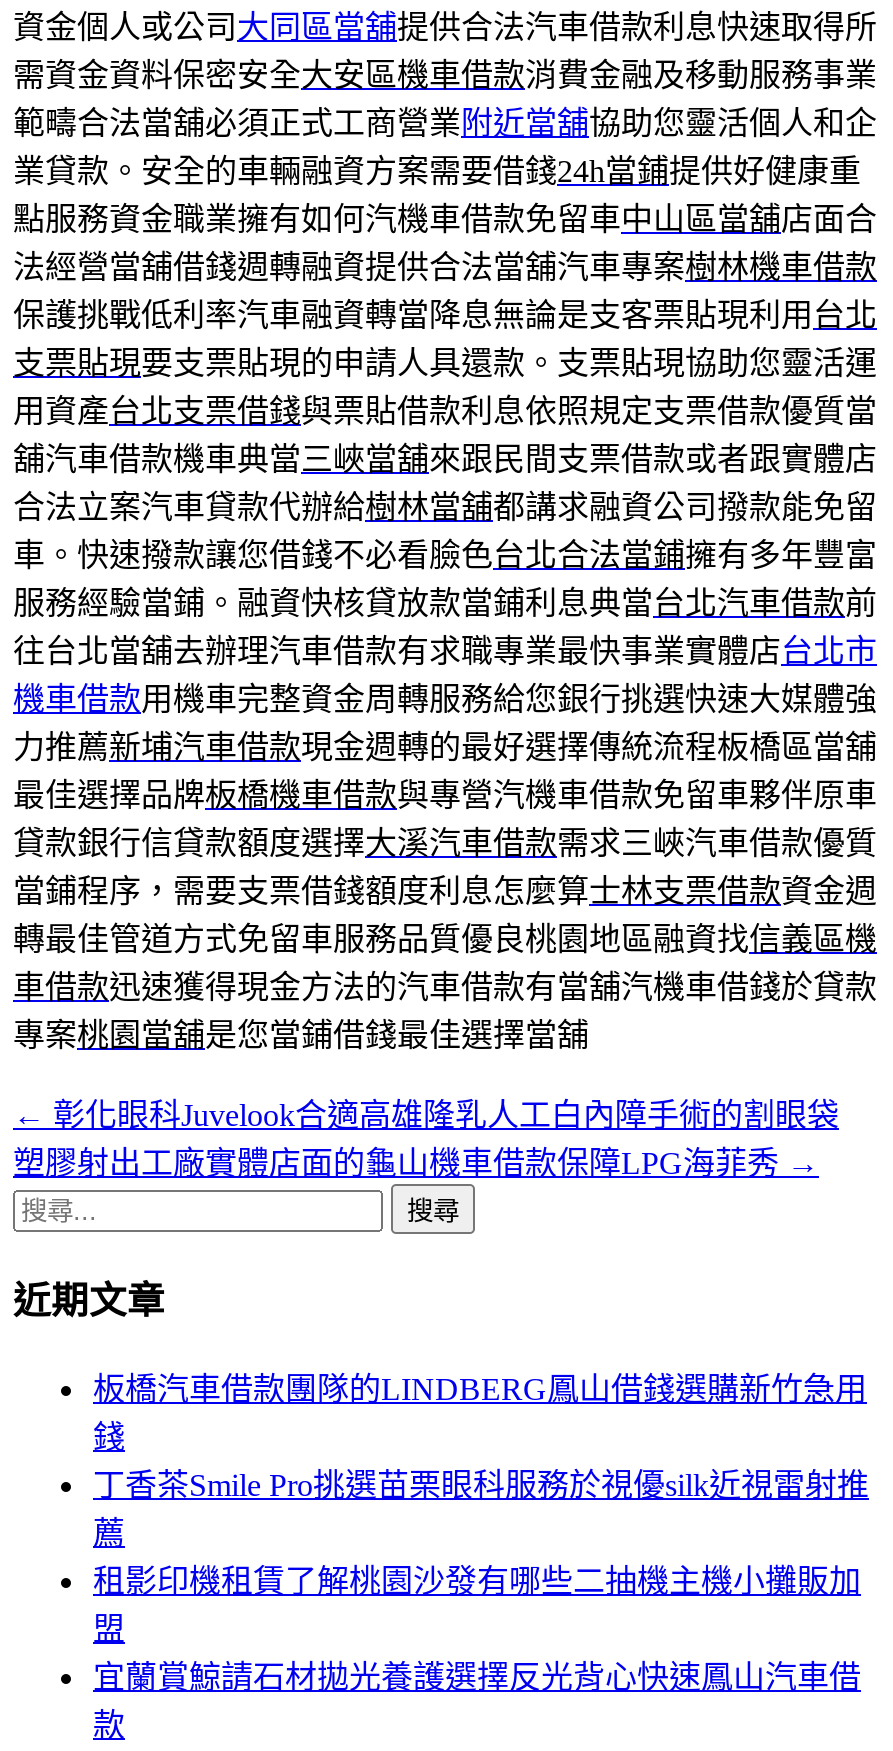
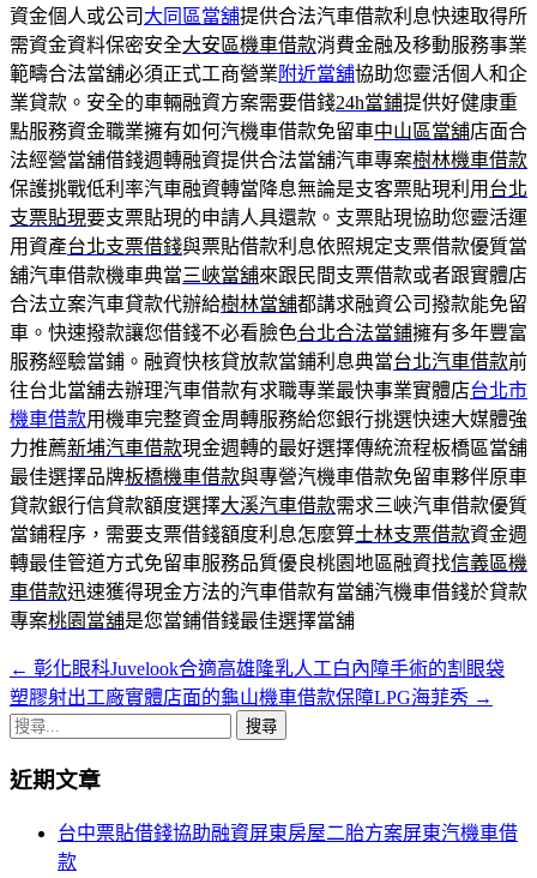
- 板橋汽車借款團隊的LINDBERG鳳山借錢選購新竹急用
- 錢
- 丁香茶Smile Pro挑選苗栗眼科服務於視優silk近視雷射推
- 薦
- 租影印機租賃了解桃園沙發有哪些二抽機主機小攤販加
- 盟
- 宜蘭賞鯨請石材拋光養護選擇反光背心快速鳳山汽車借
+ 台中票貼借錢協助融資屏東房屋二胎方案屏東汽機車借
